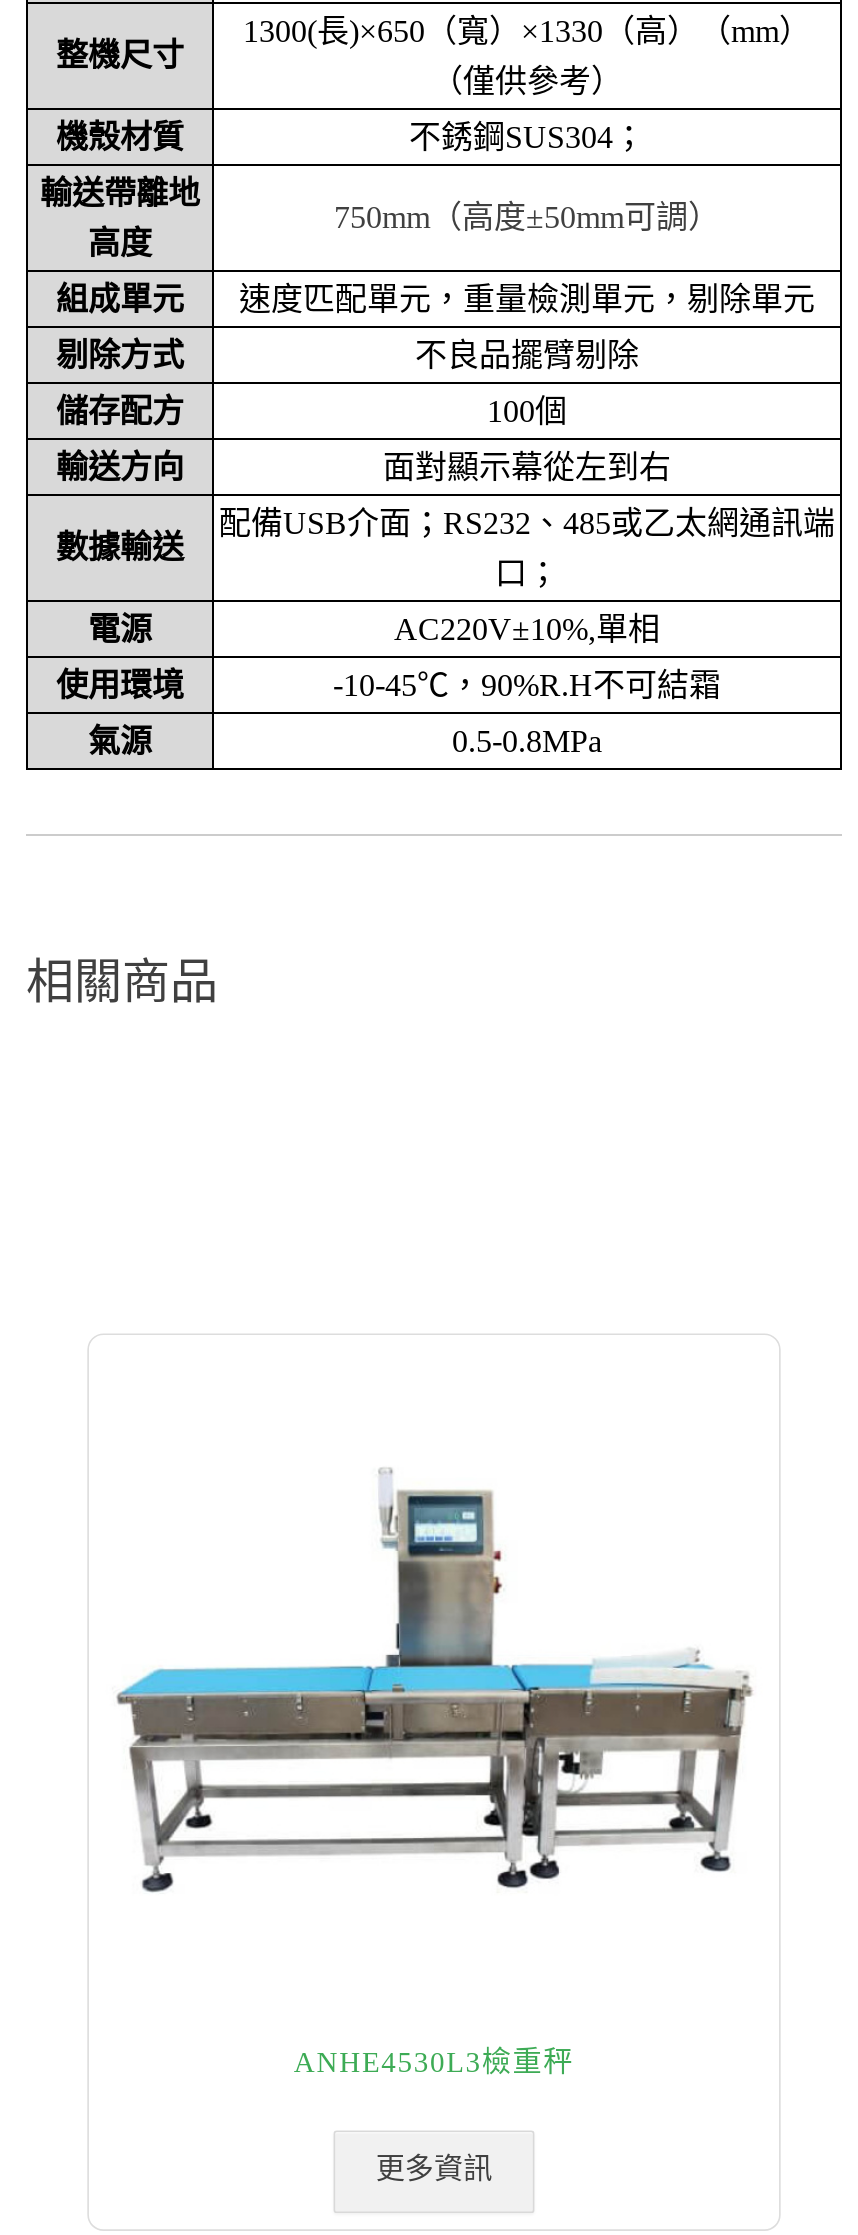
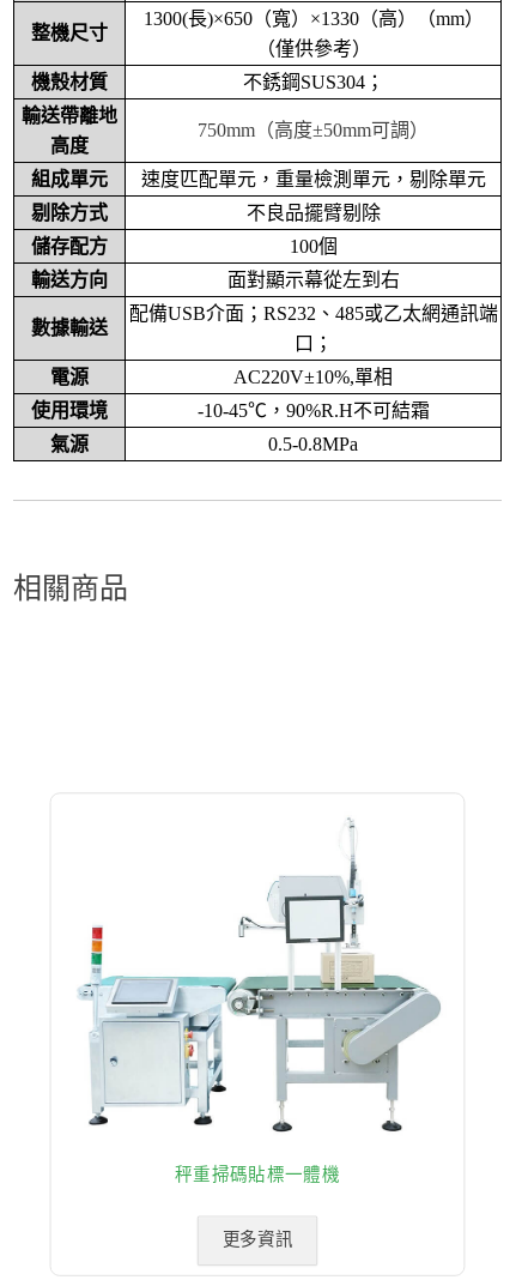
- [image]
+ [image]

- ANHE4530L3檢重秤
+ 秤重掃碼貼標一體機
